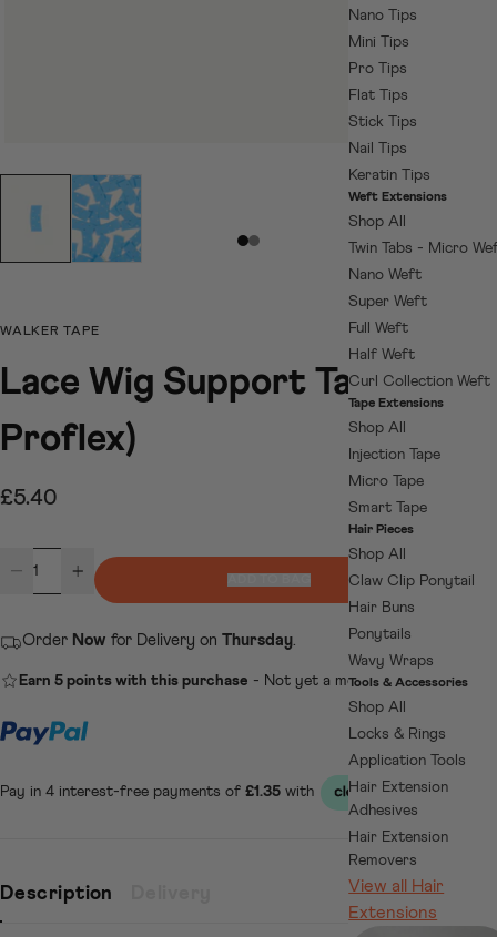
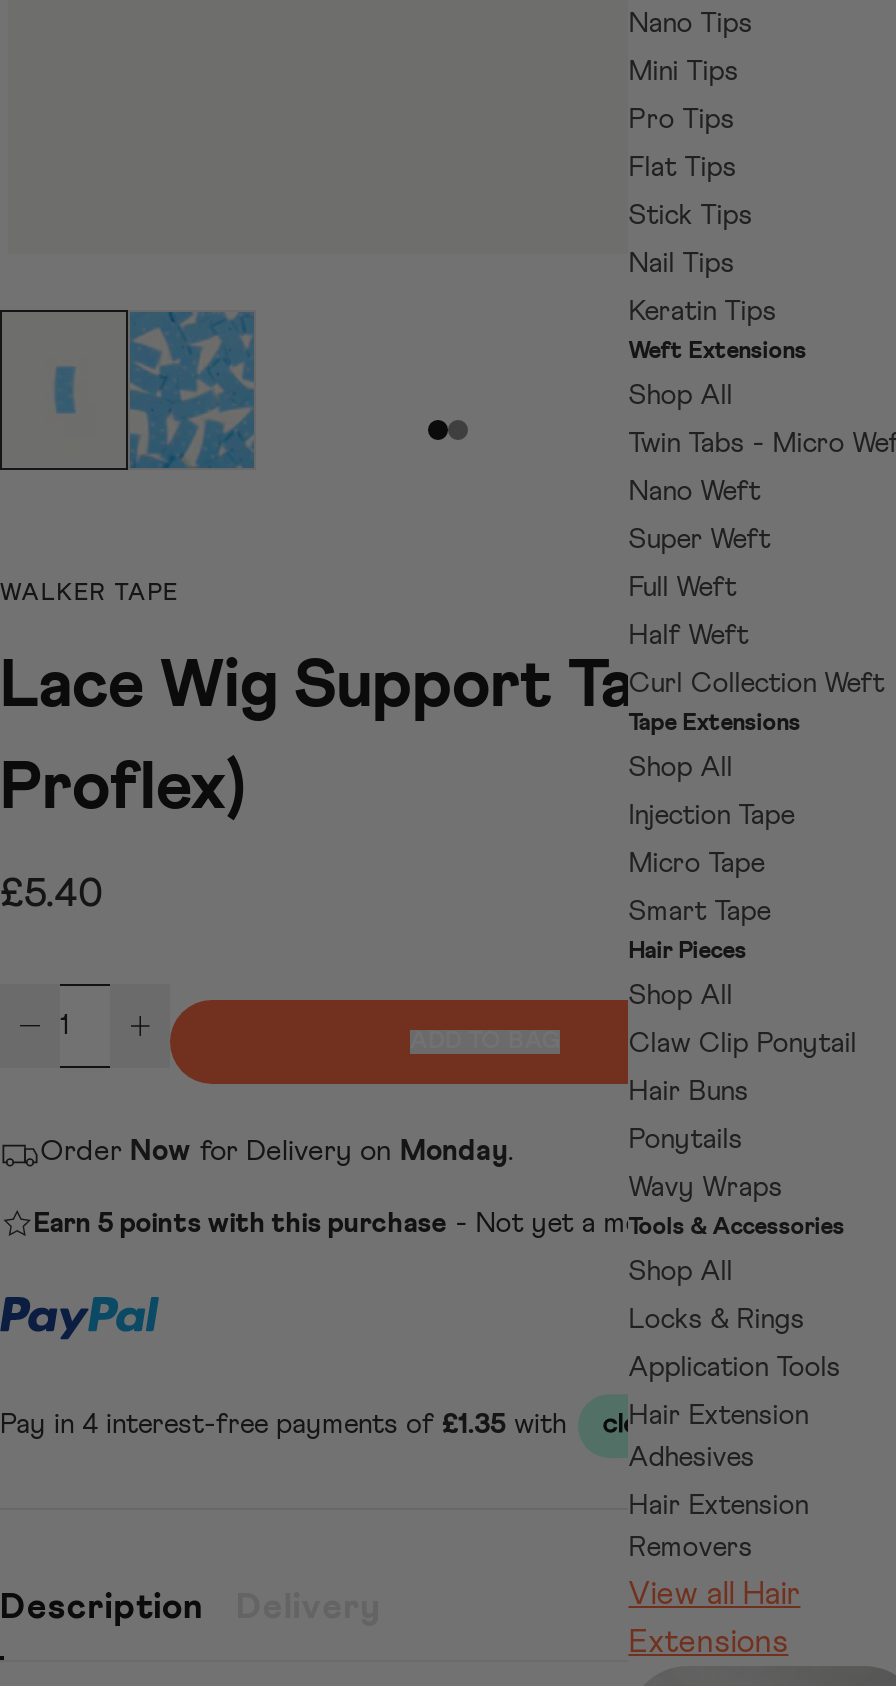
- Order Now for Delivery on Thursday.
+ Order Now for Delivery on Monday.
